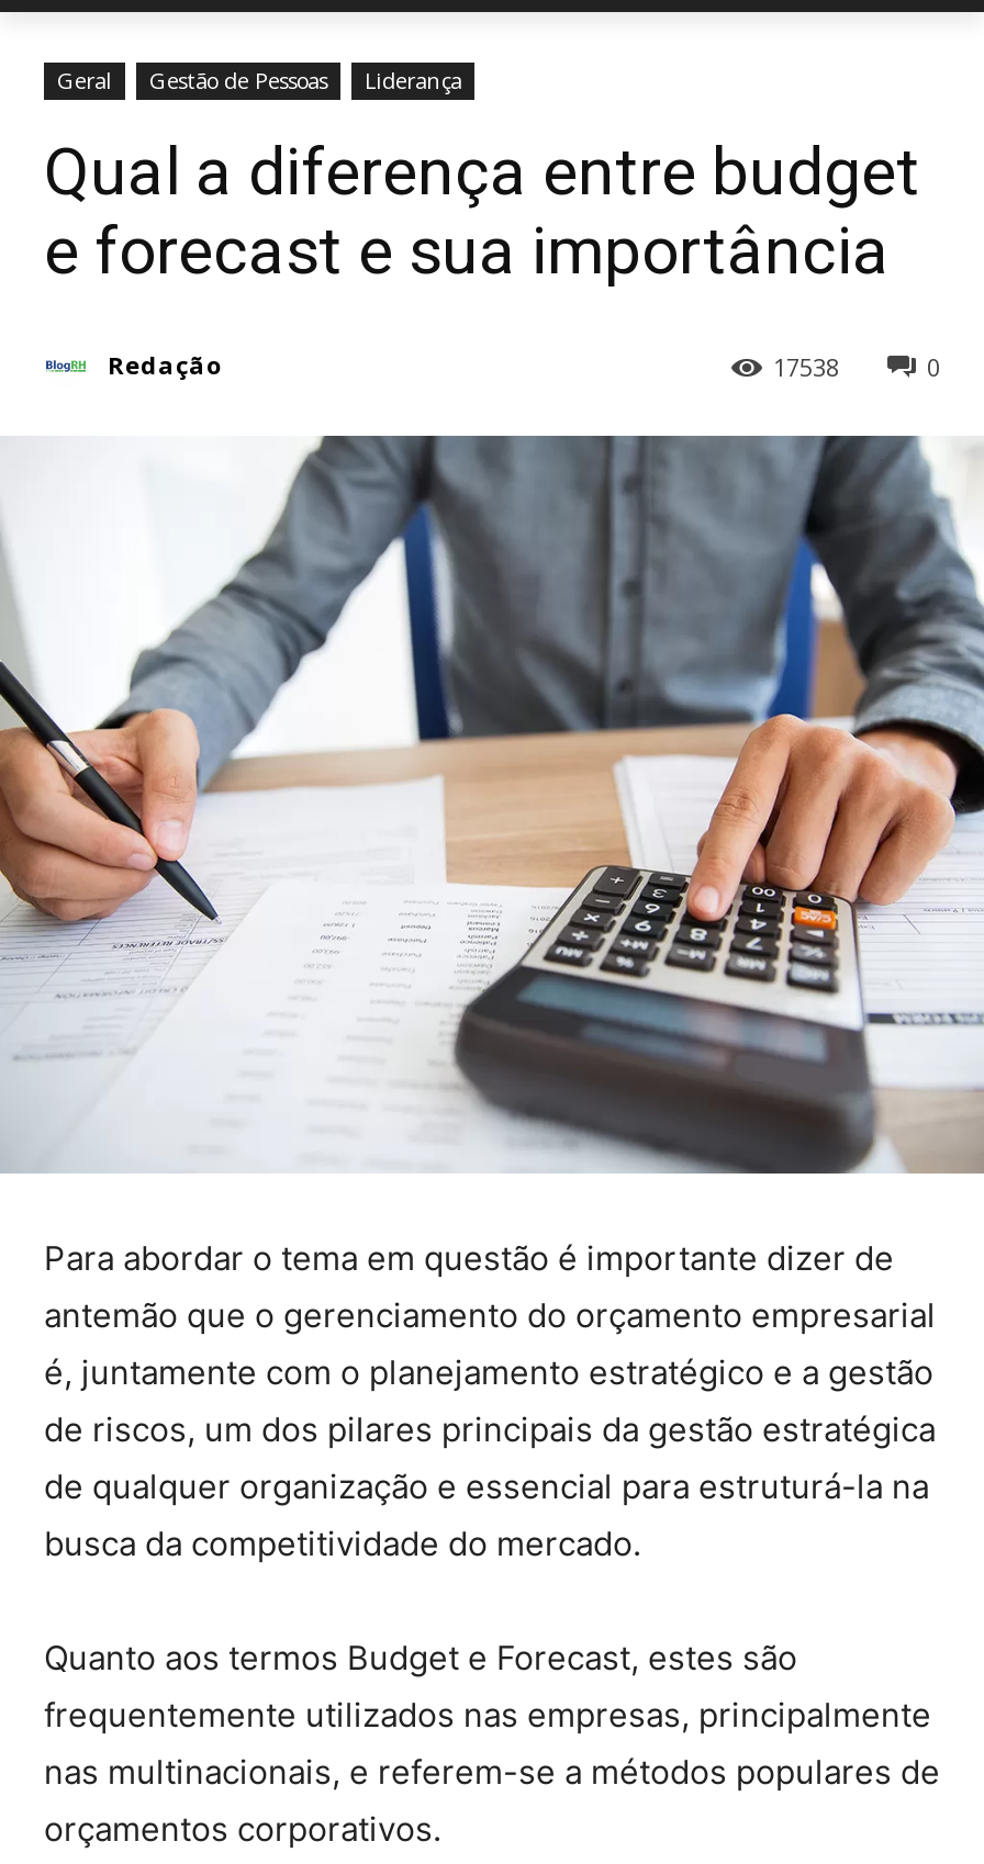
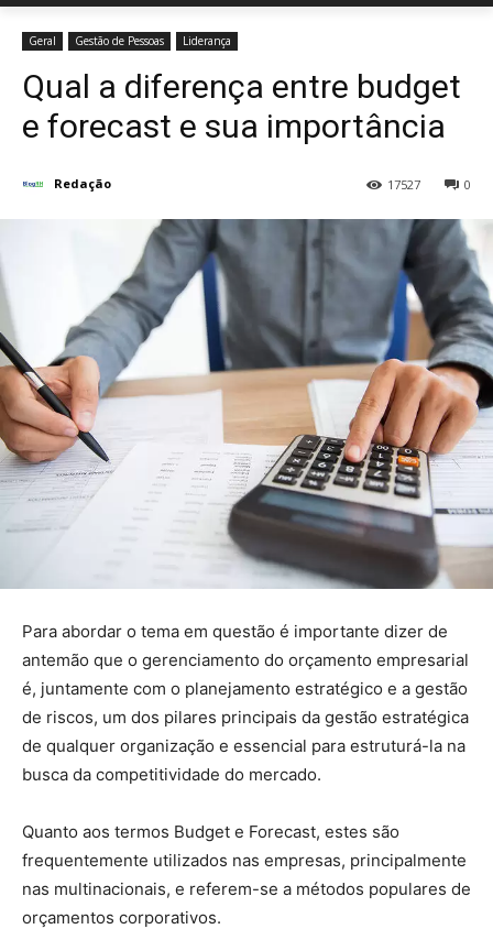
- 17538
+ 17527
